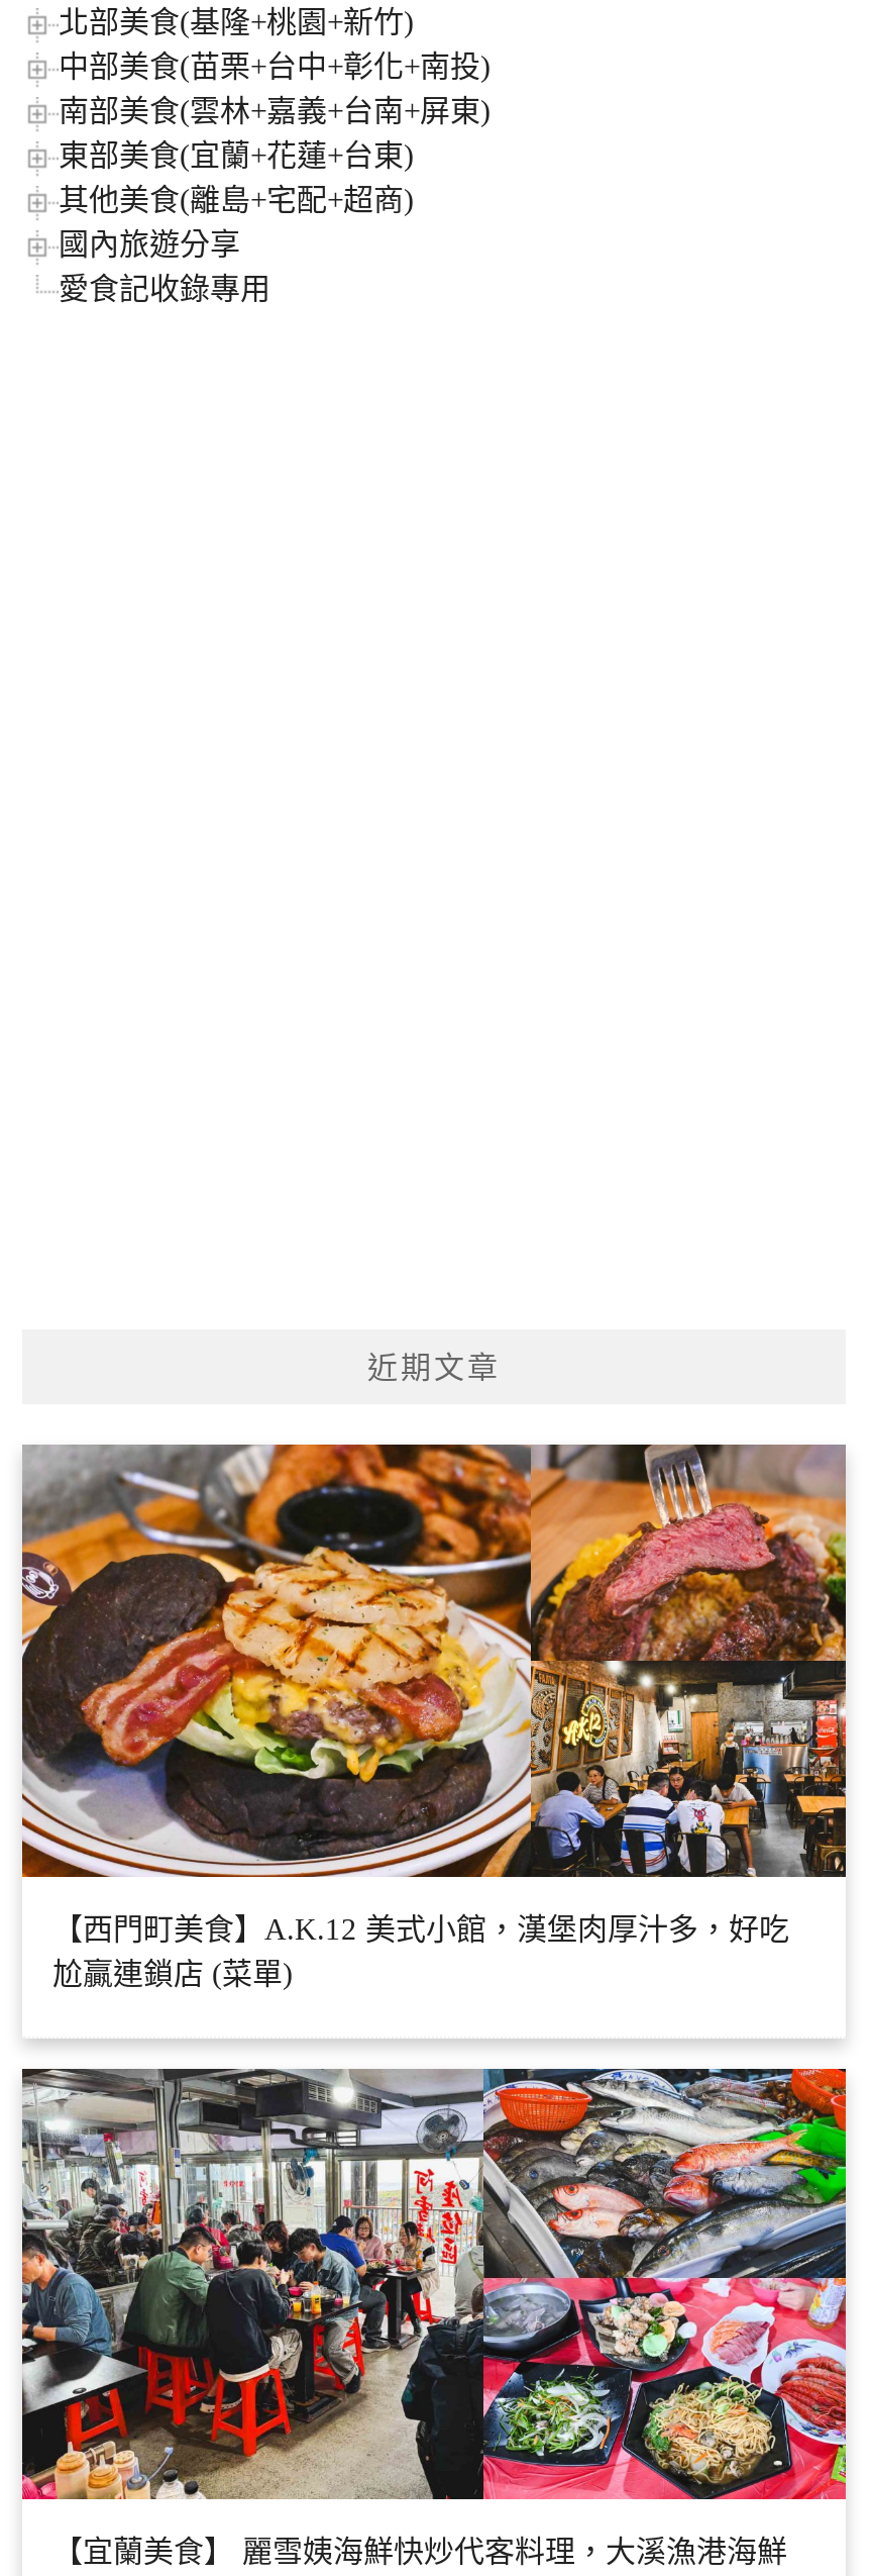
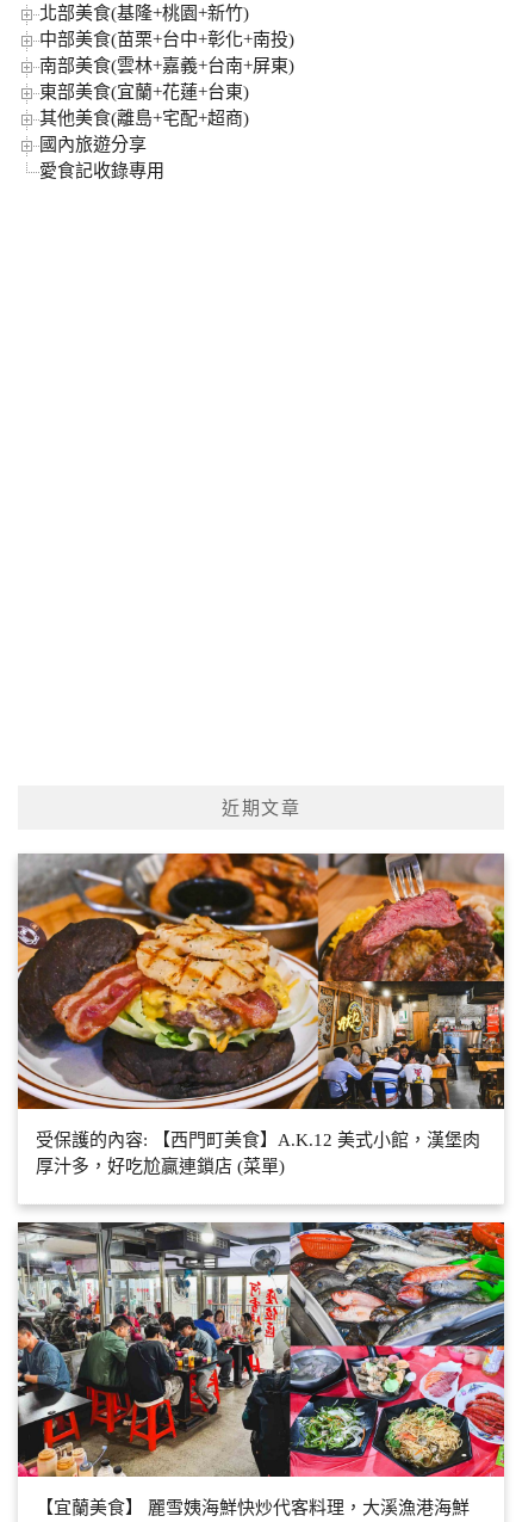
- 【西門町美食】A.K.12 美式小館，漢堡肉厚汁多，好吃
- 尬贏連鎖店 (菜單)
+ 受保護的內容: 【西門町美食】A.K.12 美式小館，漢堡肉
+ 厚汁多，好吃尬贏連鎖店 (菜單)
